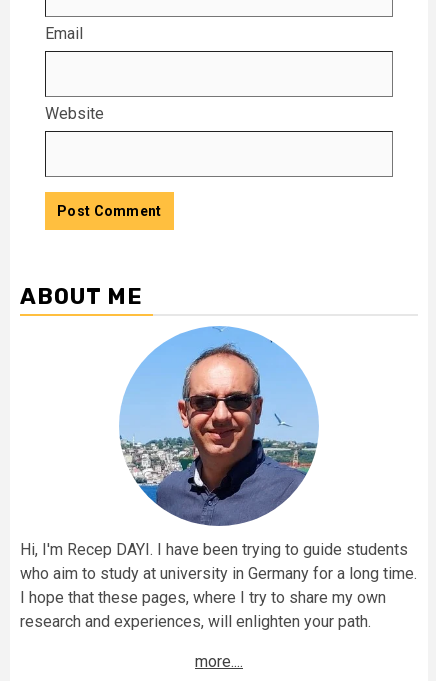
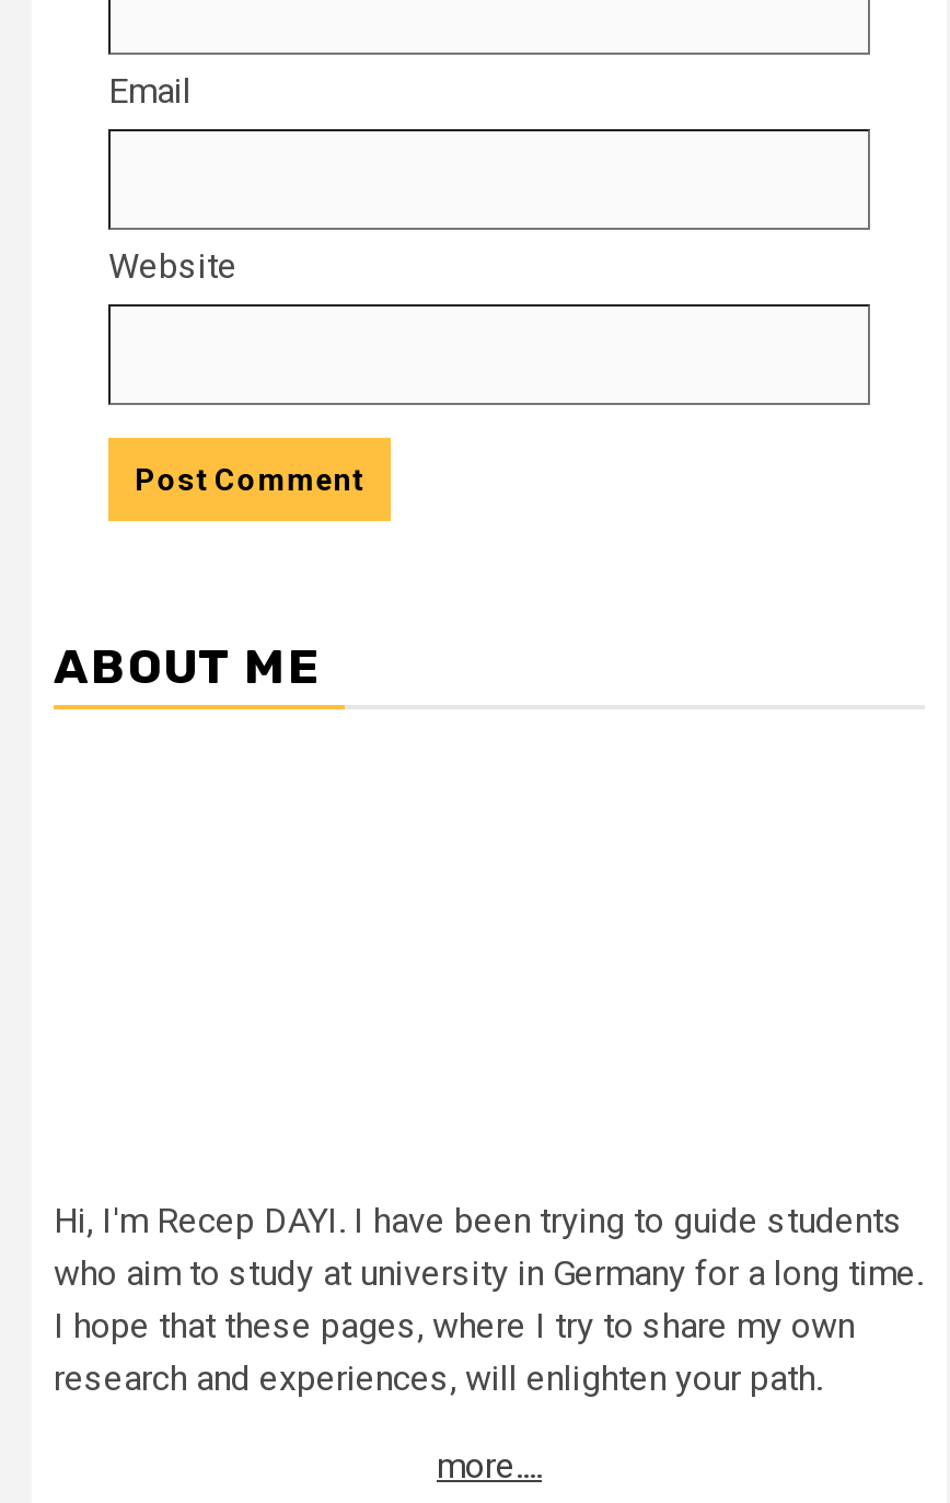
- [image]
